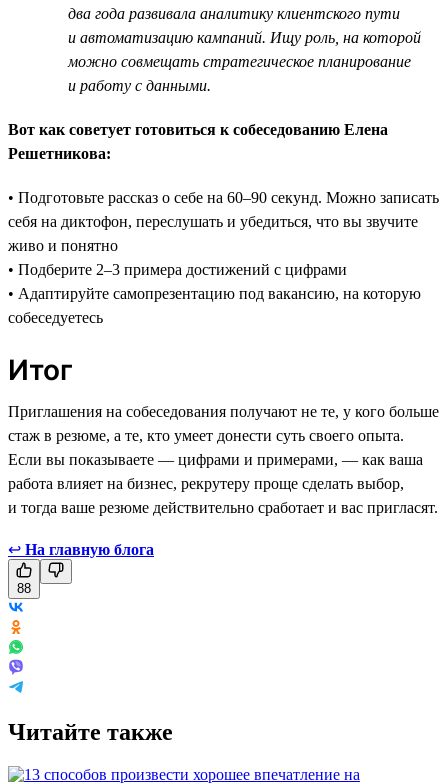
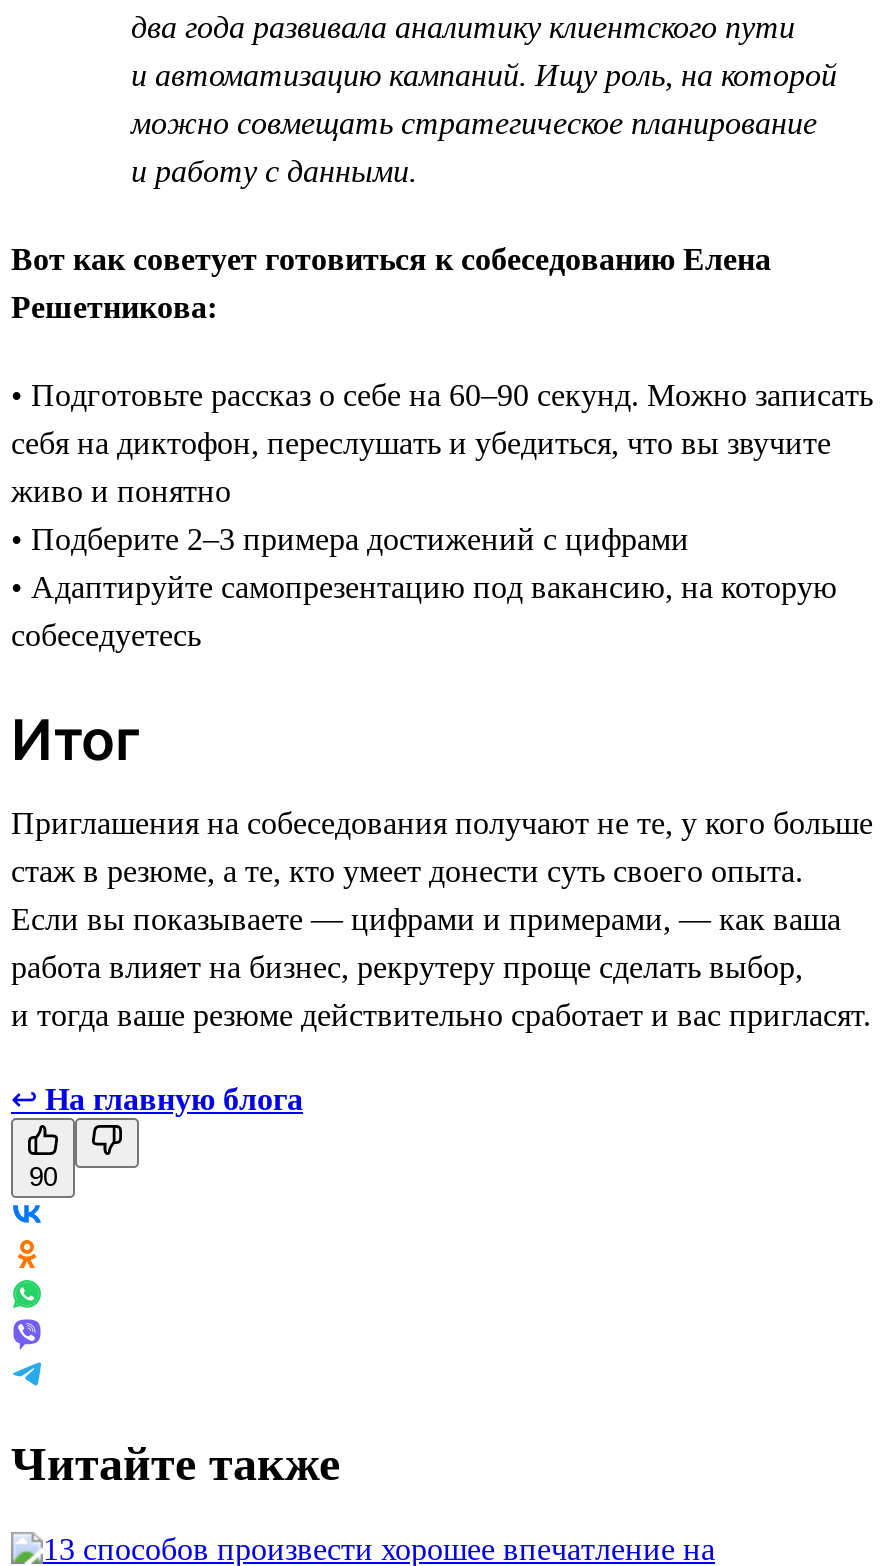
- 88
+ 90
